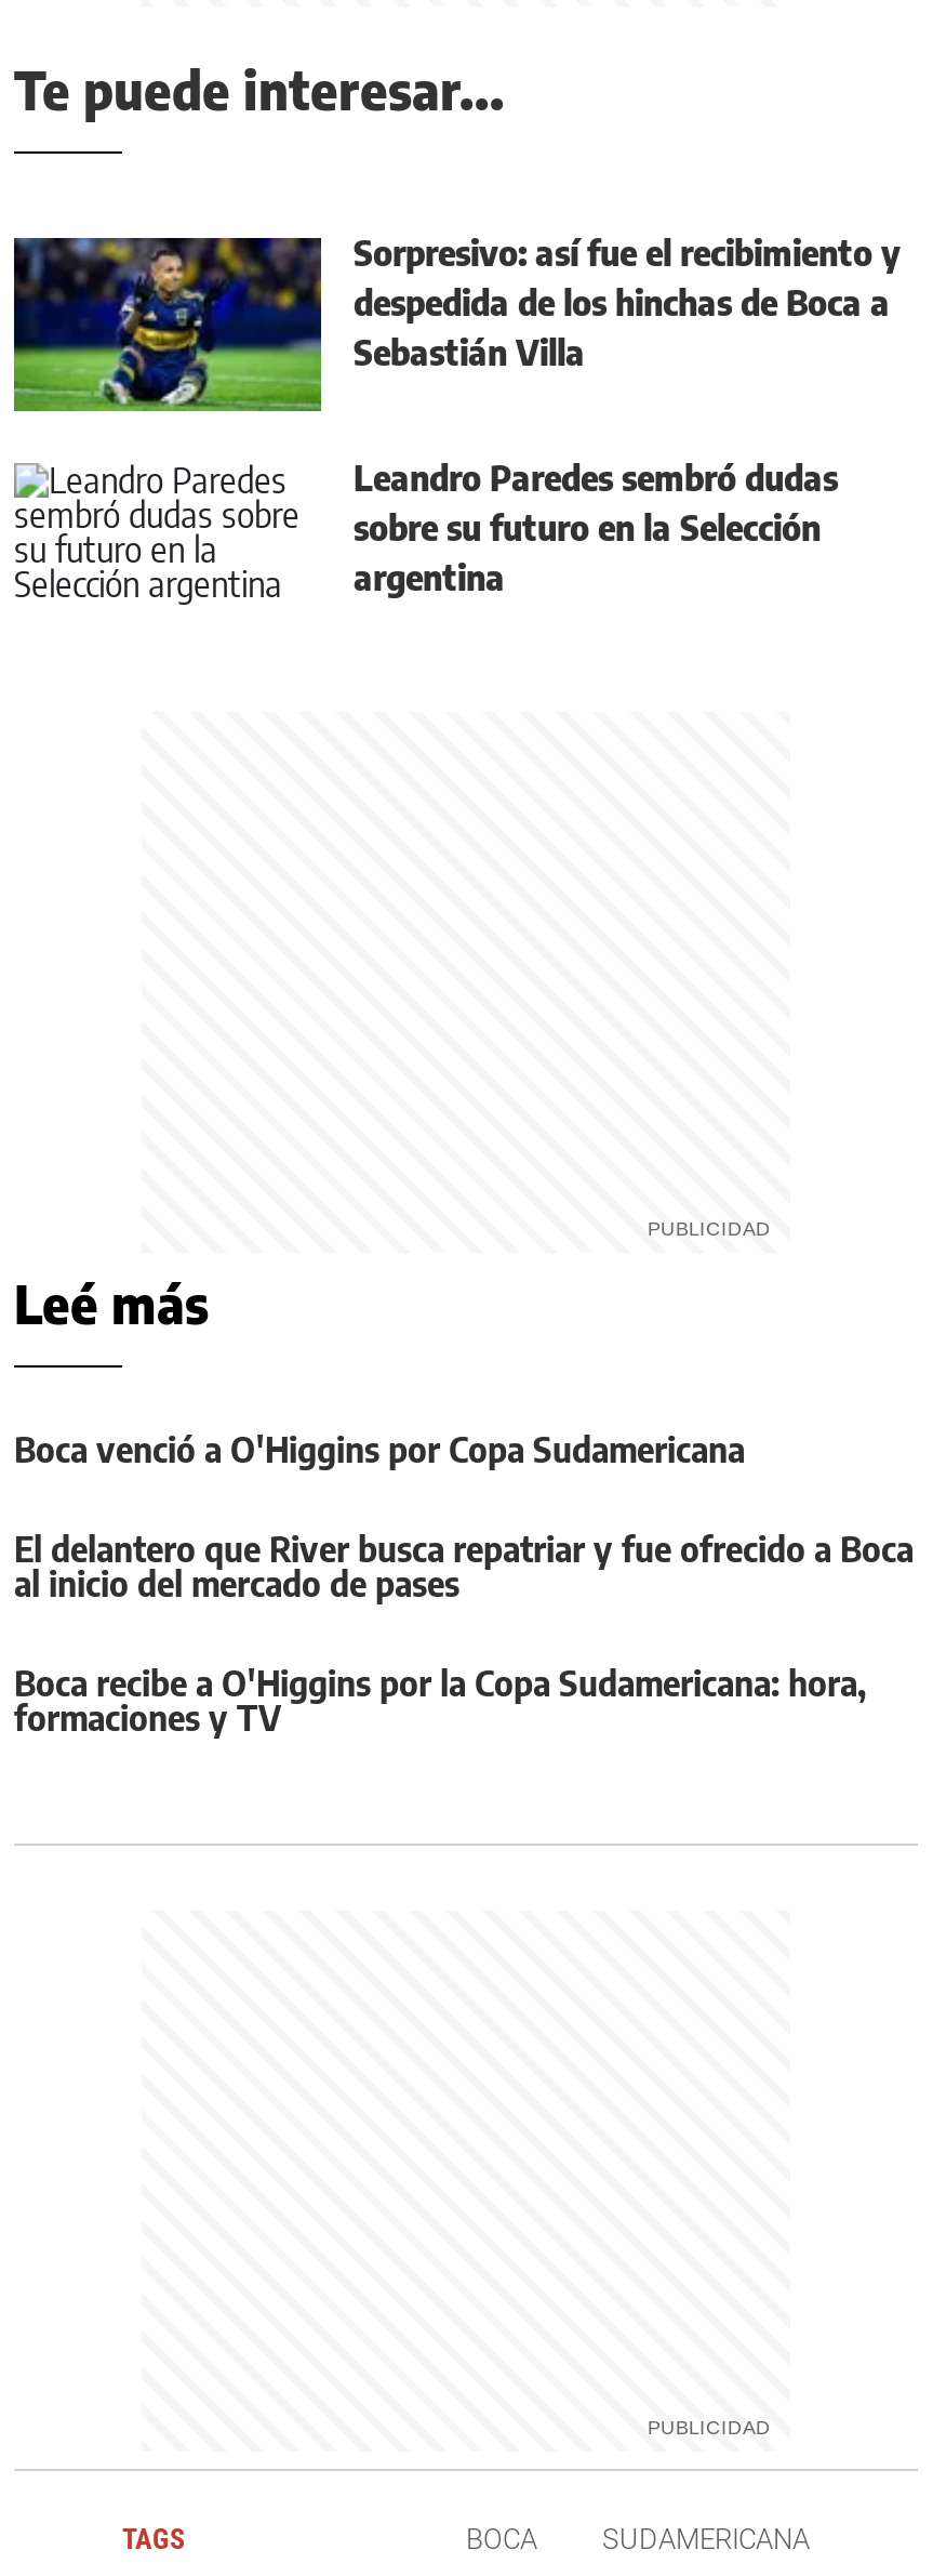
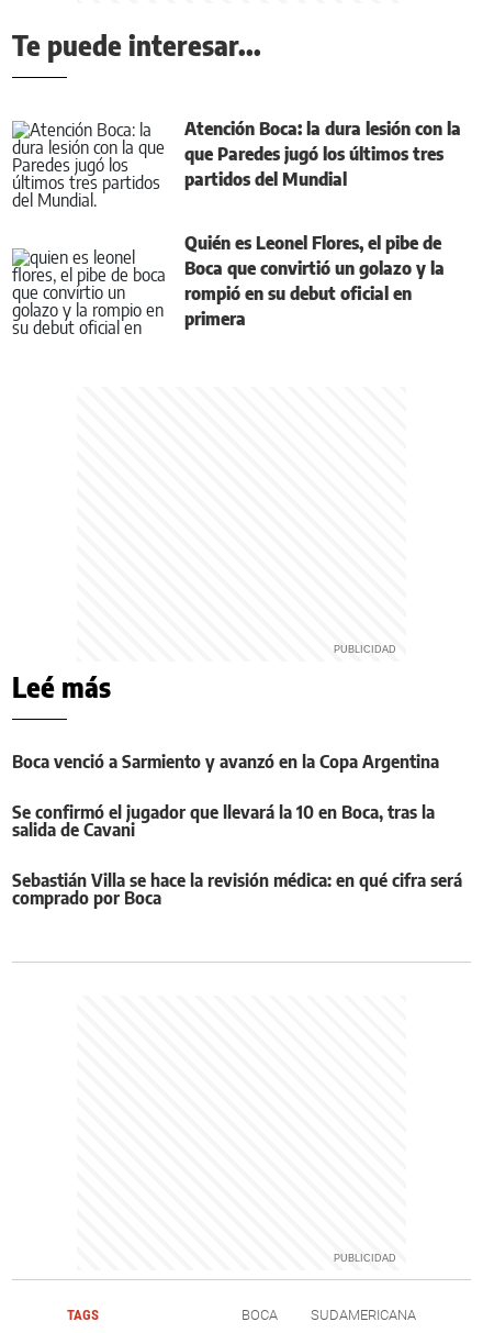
- [image]
- Sorpresivo: así fue el recibimiento y
- despedida de los hinchas de Boca a
- Sebastián Villa
+ [image]
+ Atención Boca: la dura lesión con la
+ que Paredes jugó los últimos tres
+ partidos del Mundial

- [image]
- Leandro Paredes sembró dudas
- sobre su futuro en la Selección
- argentina
+ [image]
+ Quién es Leonel Flores, el pibe de
+ Boca que convirtió un golazo y la
+ rompió en su debut oficial en
+ primera

- Boca venció a O'Higgins por Copa Sudamericana
+ Boca venció a Sarmiento y avanzó en la Copa Argentina

- El delantero que River busca repatriar y fue ofrecido a Boca
- al inicio del mercado de pases
+ Se confirmó el jugador que llevará la 10 en Boca, tras la
+ salida de Cavani

- Boca recibe a O'Higgins por la Copa Sudamericana: hora,
- formaciones y TV
+ Sebastián Villa se hace la revisión médica: en qué cifra será
+ comprado por Boca
